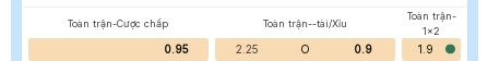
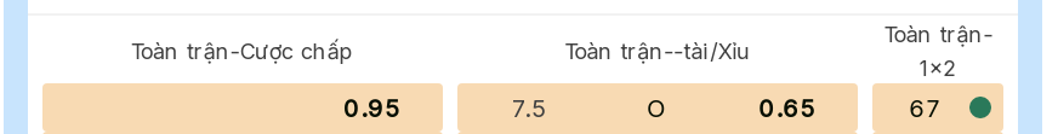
- 2.25
+ 7.5

- 0.9
+ 0.65

- 1.9
+ 67
